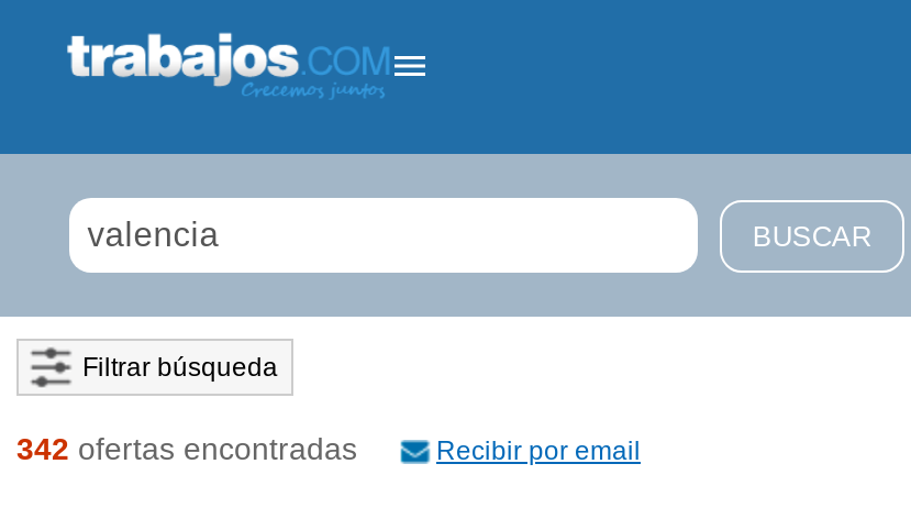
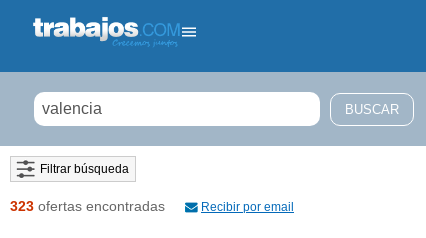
- 342 ofertas encontradas
+ 323 ofertas encontradas
